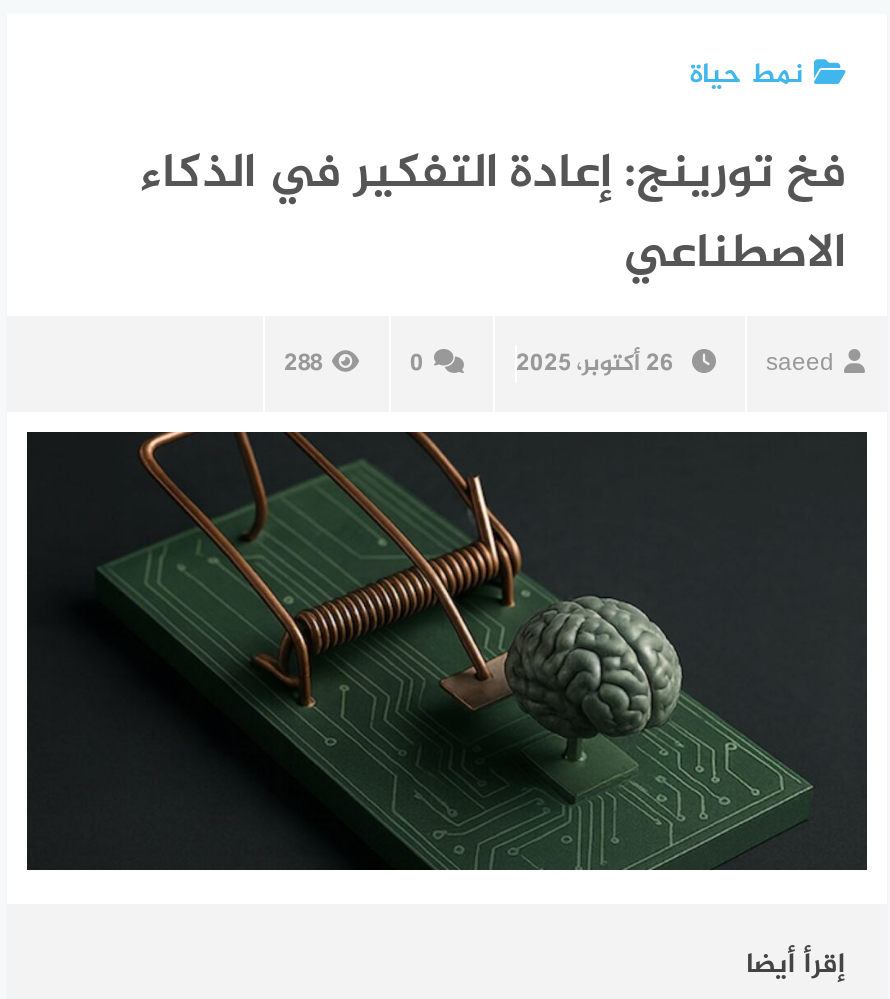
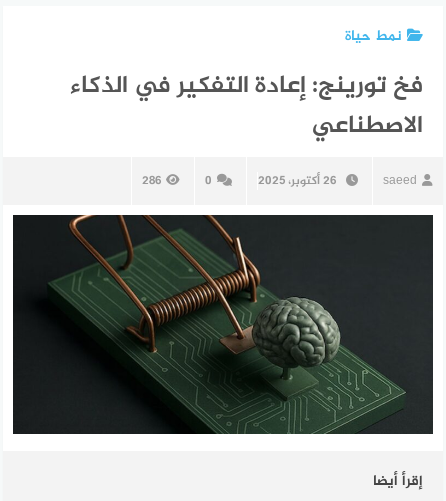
- 288
+ 286
